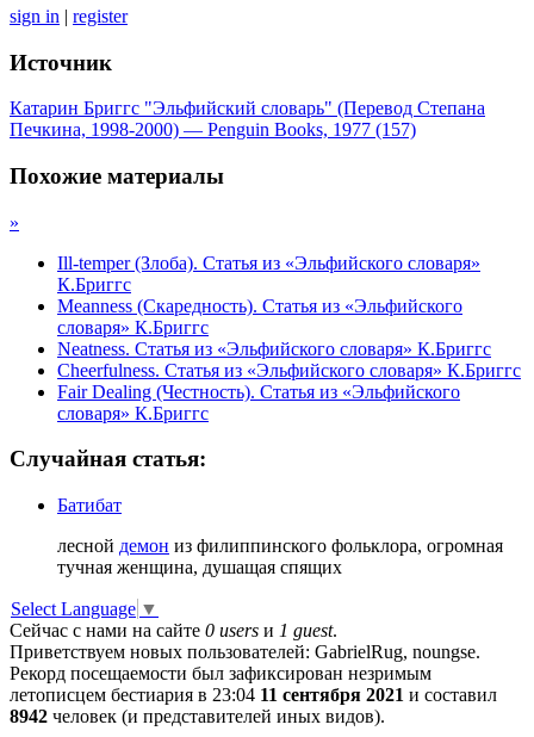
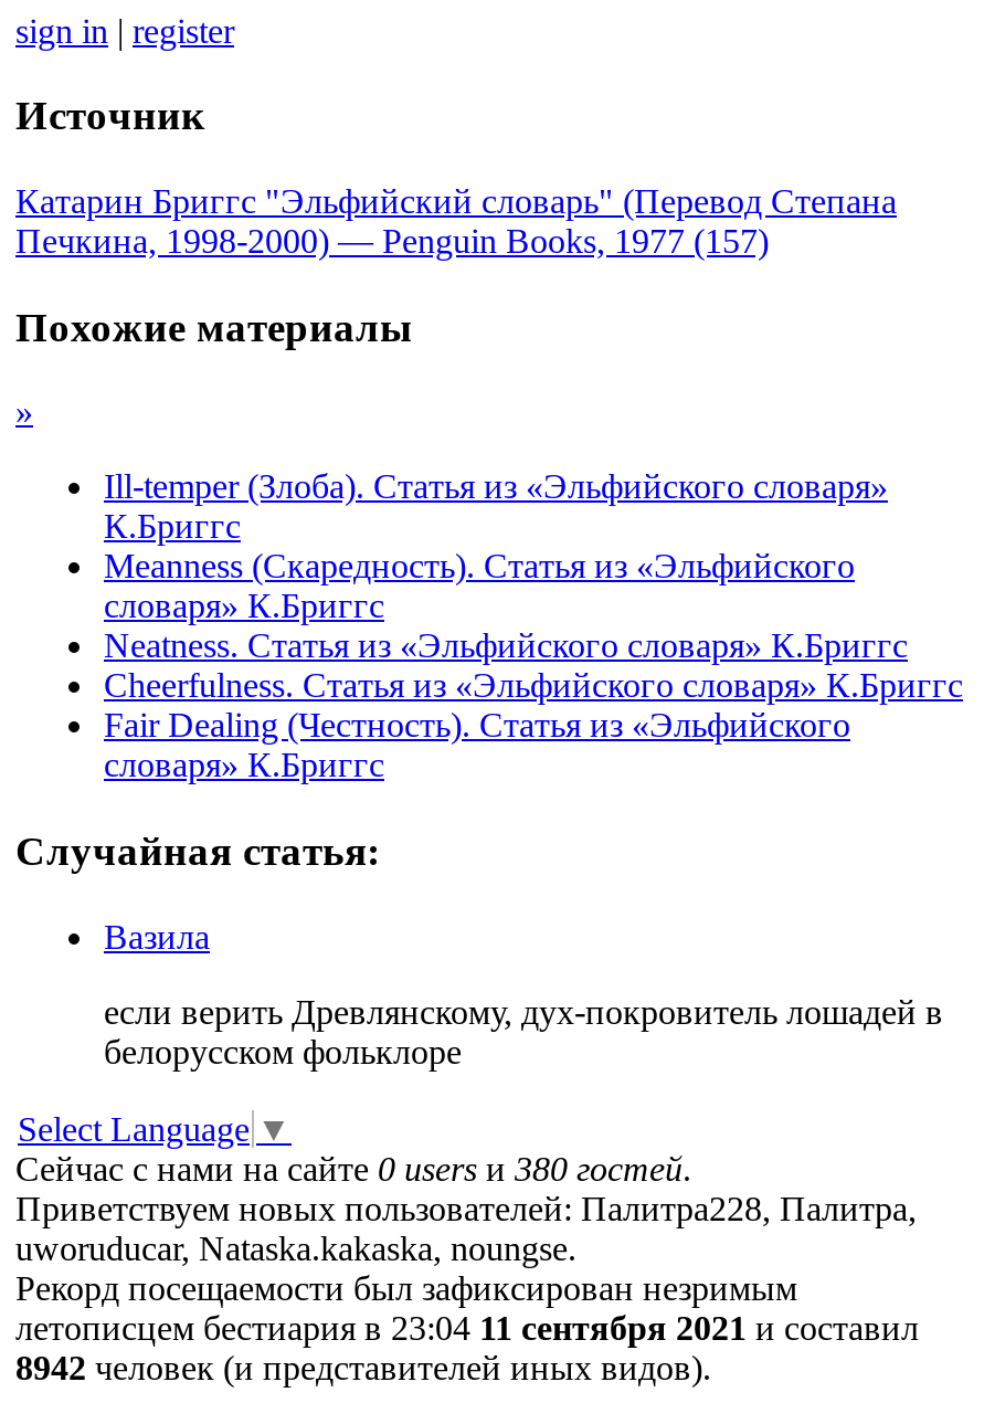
- Батибат
+ Вазила

- лесной демон из филиппинского фольклора, огромная
- тучная женщина, душащая спящих
+ если верить Древлянскому, дух-покровитель лошадей в
+ белорусском фольклоре

- Сейчас с нами на сайте 0 users и 1 guest.
- Приветствуем новых пользователей: GabrielRug, noungse.
+ Сейчас с нами на сайте 0 users и 380 гостей.
+ Приветствуем новых пользователей: Палитра228, Палитра,
+ uworuducar, Nataska.kakaska, noungse.
